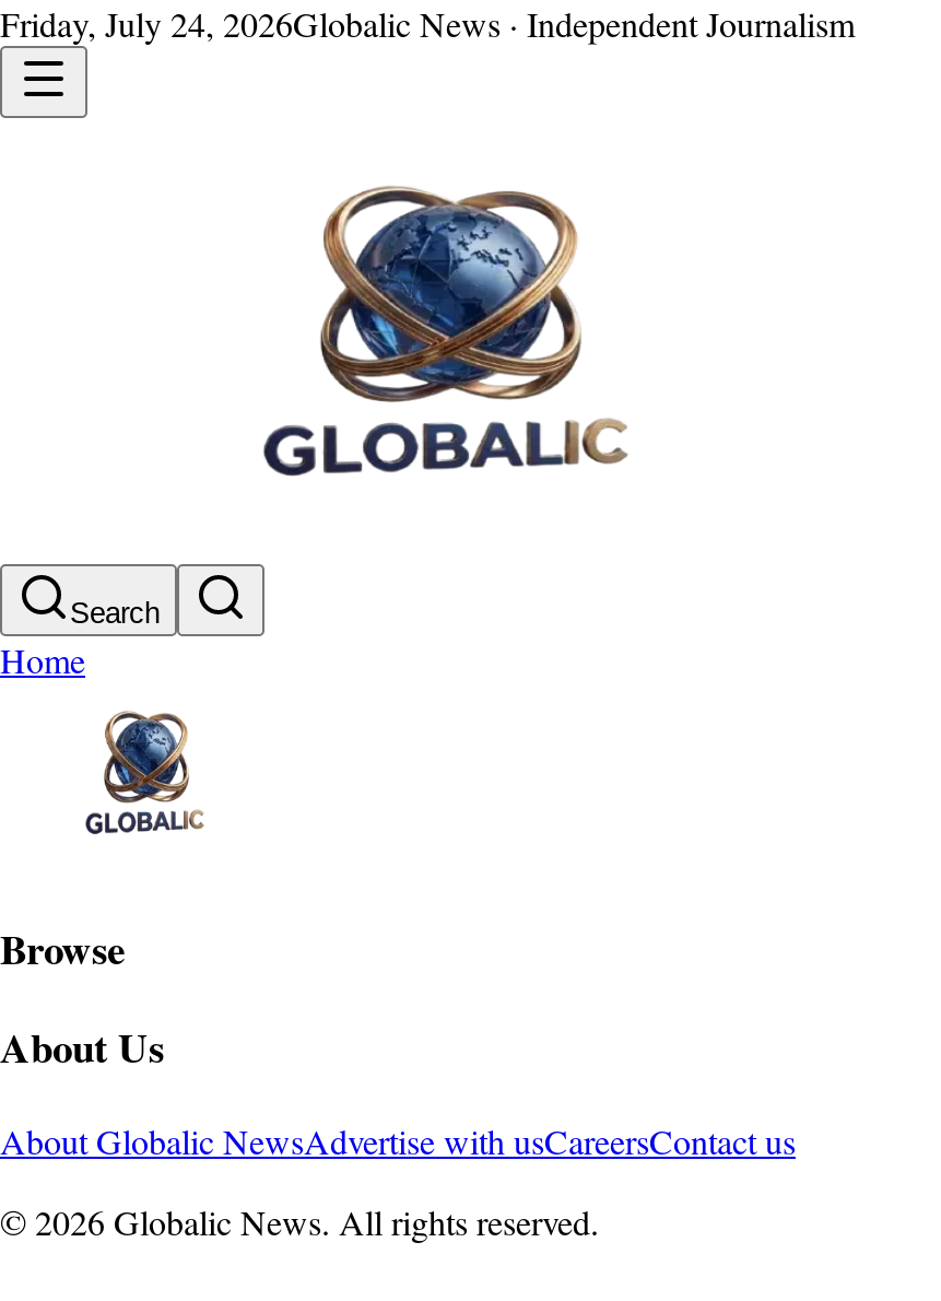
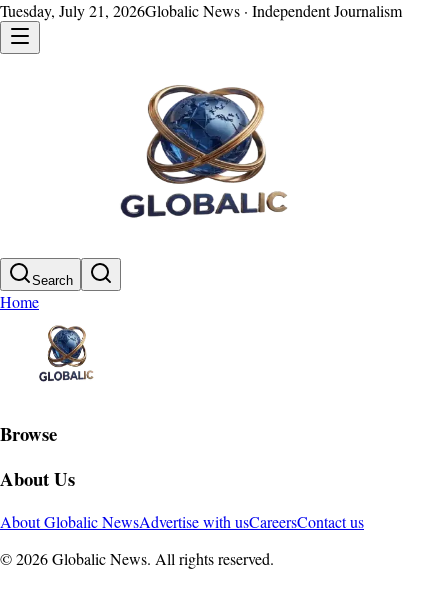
- Friday, July 24, 2026Globalic News · Independent Journalism
+ Tuesday, July 21, 2026Globalic News · Independent Journalism
